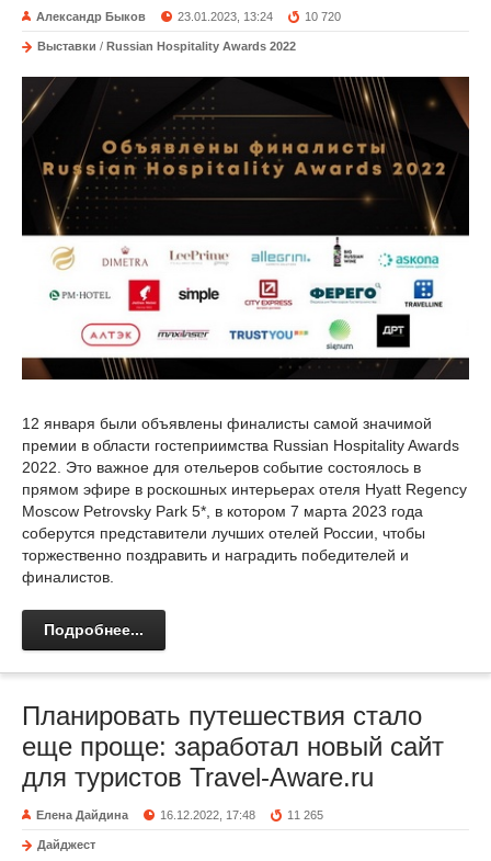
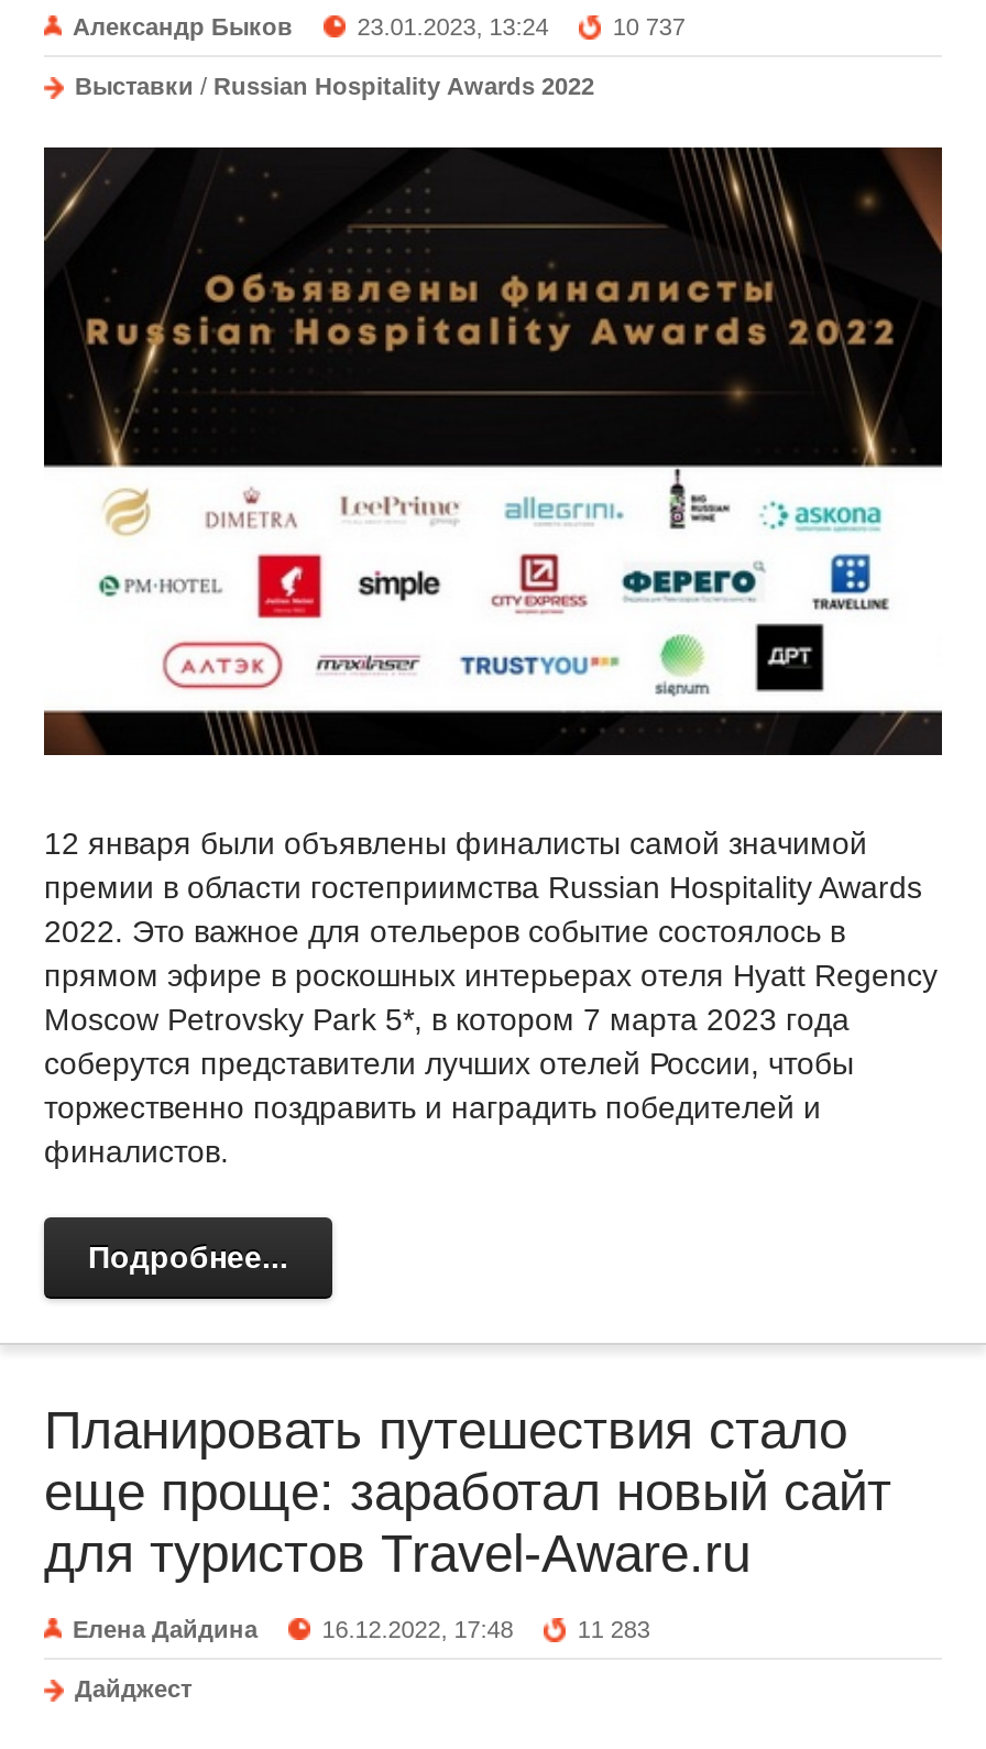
- 10 720
+ 10 737

- 11 265
+ 11 283
